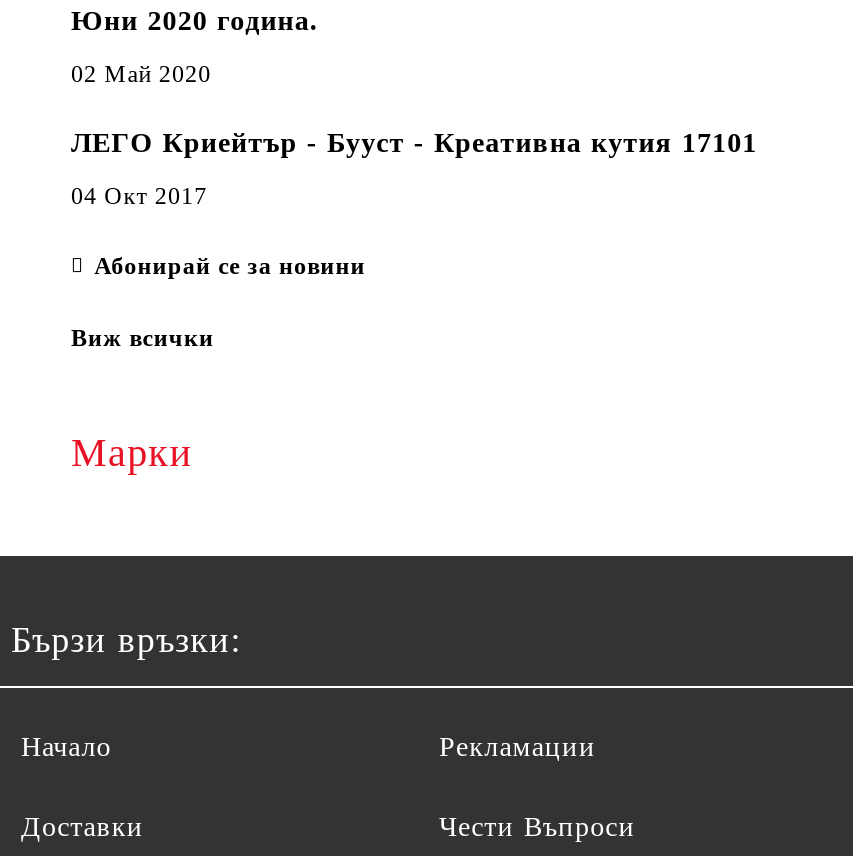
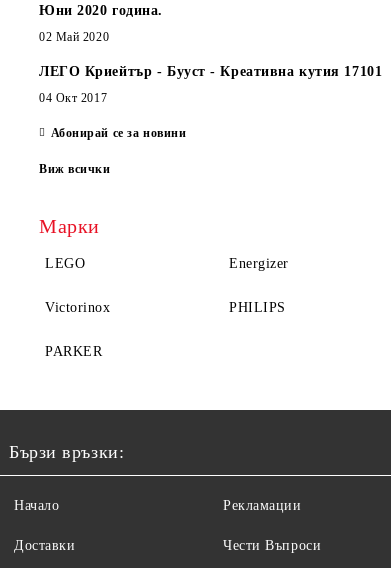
+ LEGO
+ Energizer
+ Victorinox
+ PHILIPS
+ PARKER
